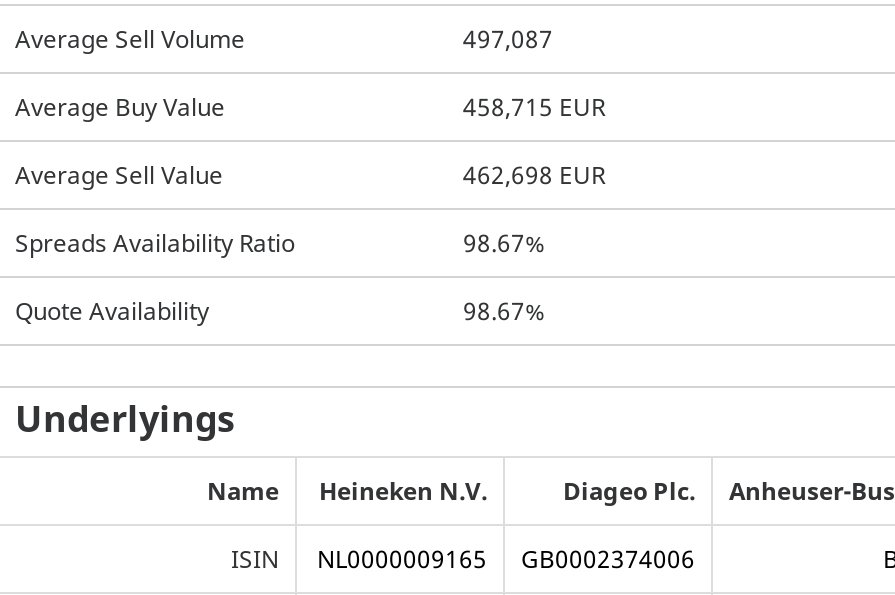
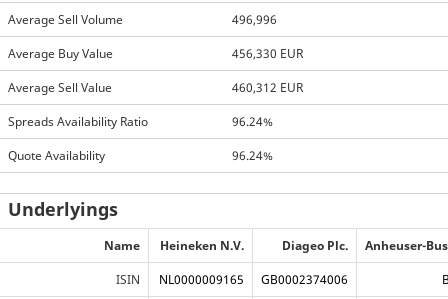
- 497,087
+ 496,996

- 458,715 EUR
+ 456,330 EUR

- 462,698 EUR
+ 460,312 EUR

- 98.67%
+ 96.24%

- 98.67%
+ 96.24%
